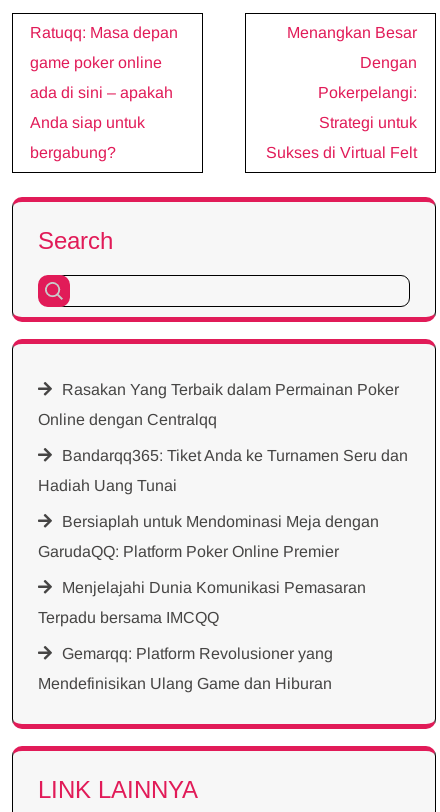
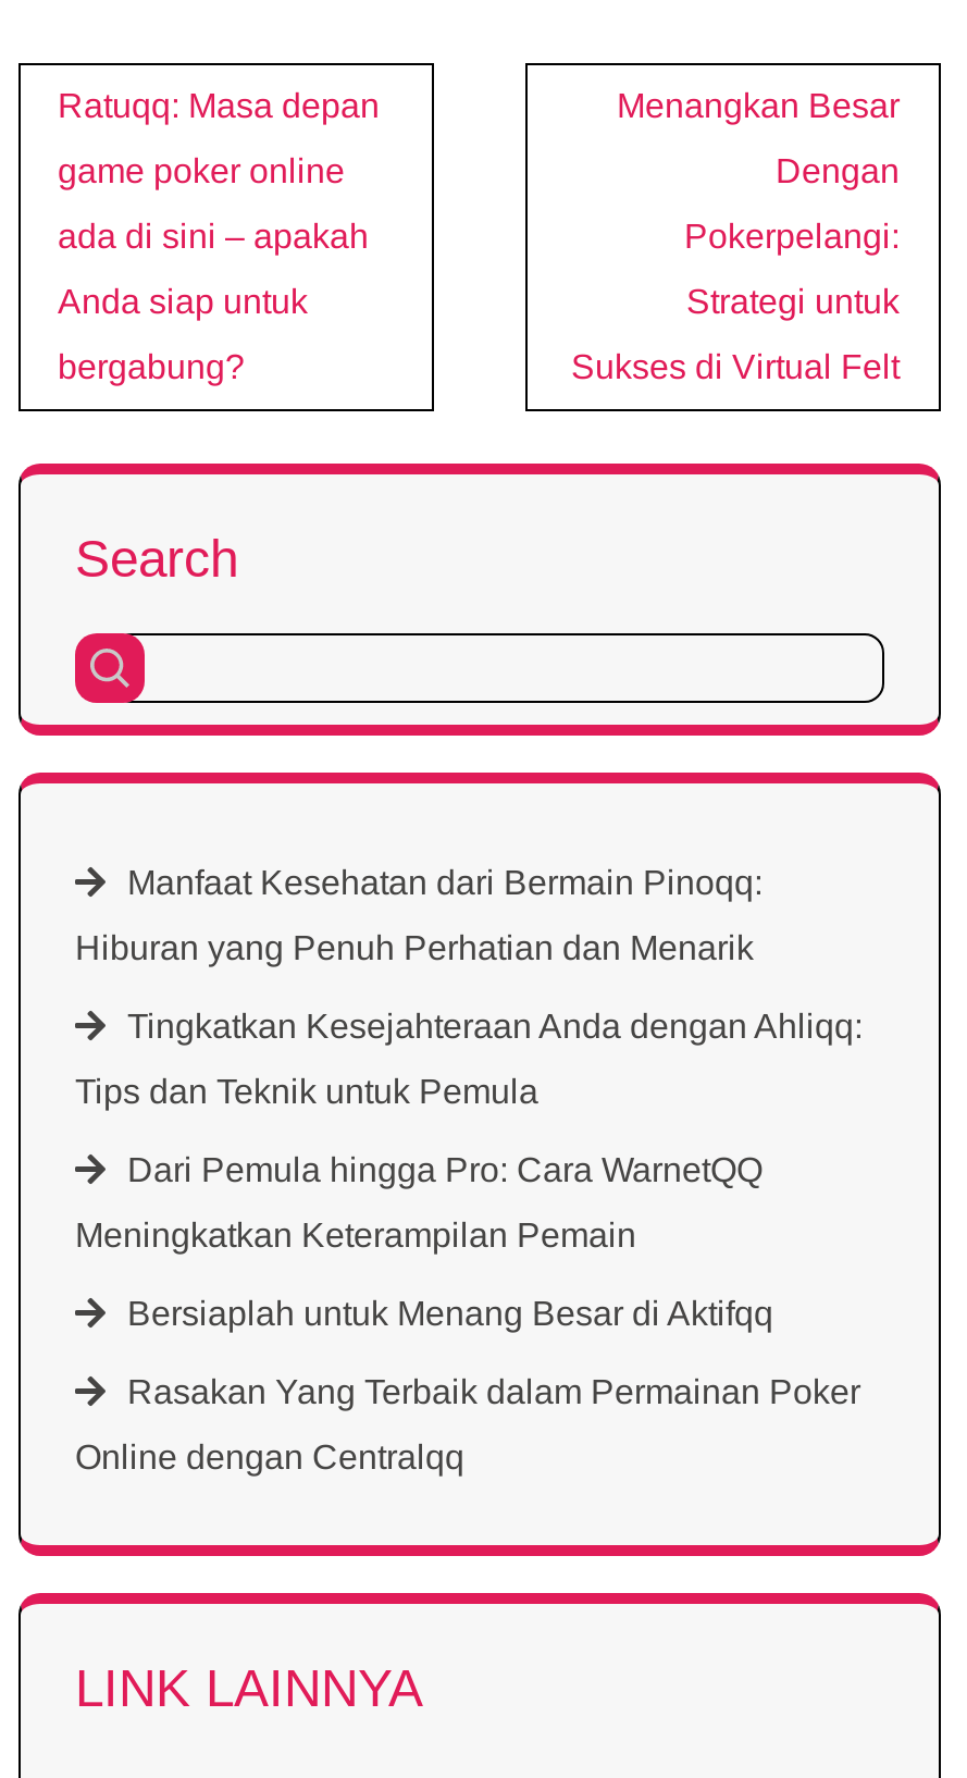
+ Manfaat Kesehatan dari Bermain Pinoqq:
+ Hiburan yang Penuh Perhatian dan Menarik
+ Tingkatkan Kesejahteraan Anda dengan Ahliqq:
+ Tips dan Teknik untuk Pemula
+ Dari Pemula hingga Pro: Cara WarnetQQ
+ Meningkatkan Keterampilan Pemain
+ Bersiaplah untuk Menang Besar di Aktifqq

moved down: Rasakan Yang Terbaik dalam Permainan Poker | Online dengan Centralqq

- Bandarqq365: Tiket Anda ke Turnamen Seru dan
- Hadiah Uang Tunai
- Bersiaplah untuk Mendominasi Meja dengan
- GarudaQQ: Platform Poker Online Premier
- Menjelajahi Dunia Komunikasi Pemasaran
- Terpadu bersama IMCQQ
- Gemarqq: Platform Revolusioner yang
- Mendefinisikan Ulang Game dan Hiburan
